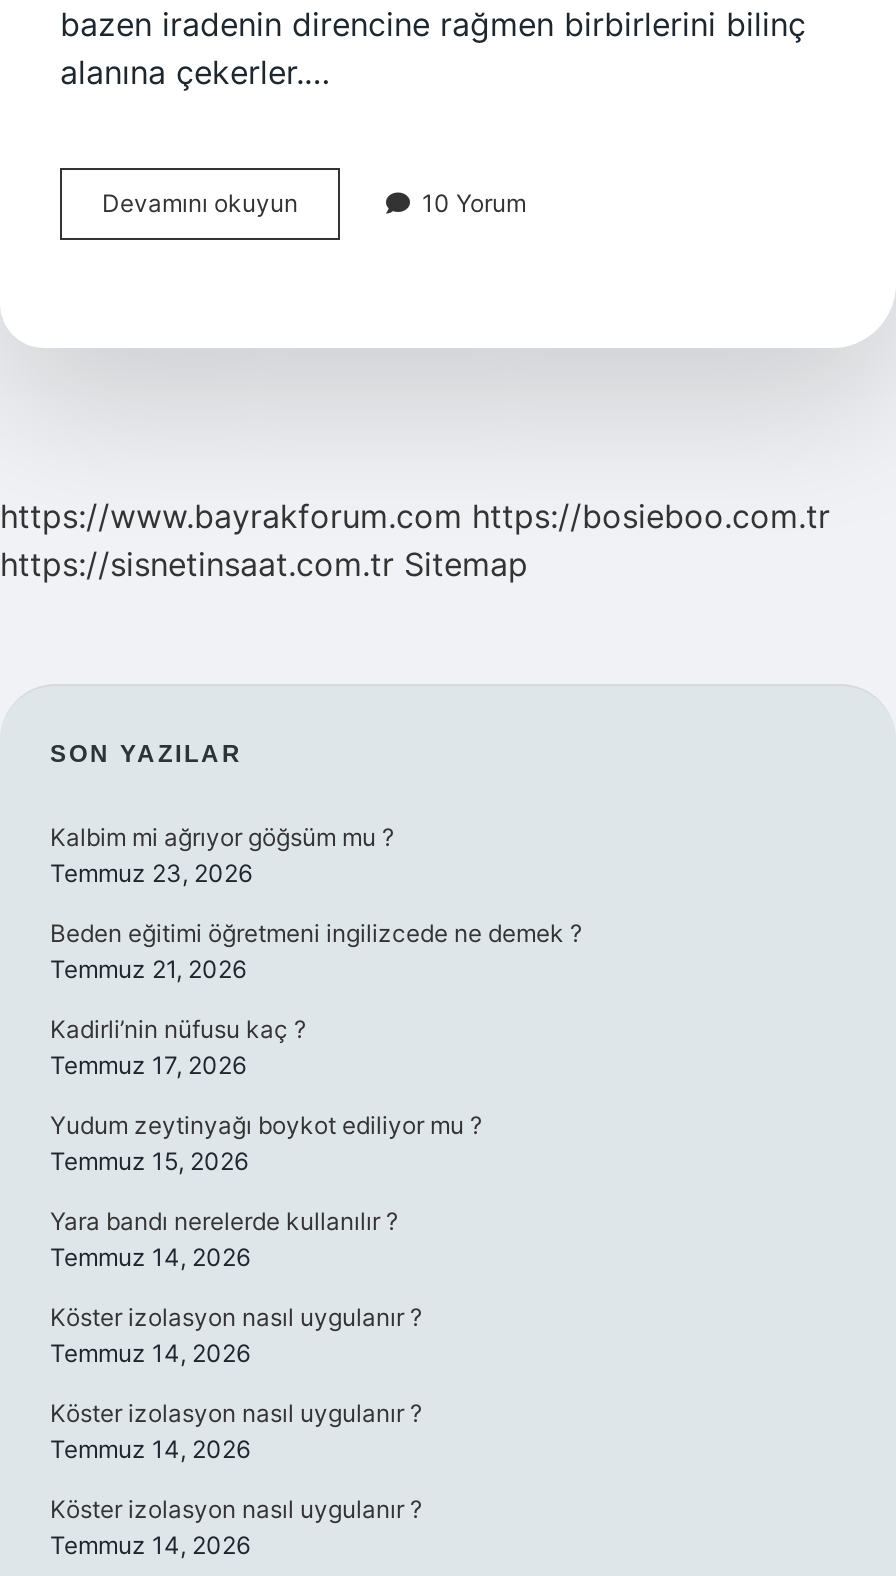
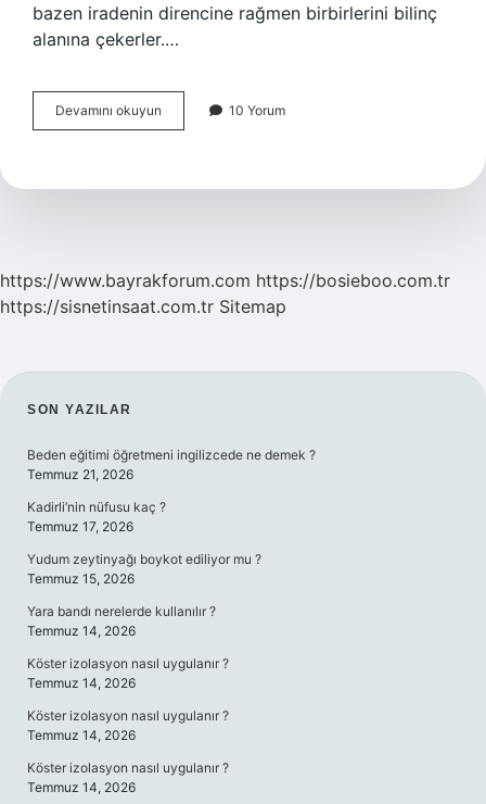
- Kalbim mi ağrıyor göğsüm mu ?
- Temmuz 23, 2026
